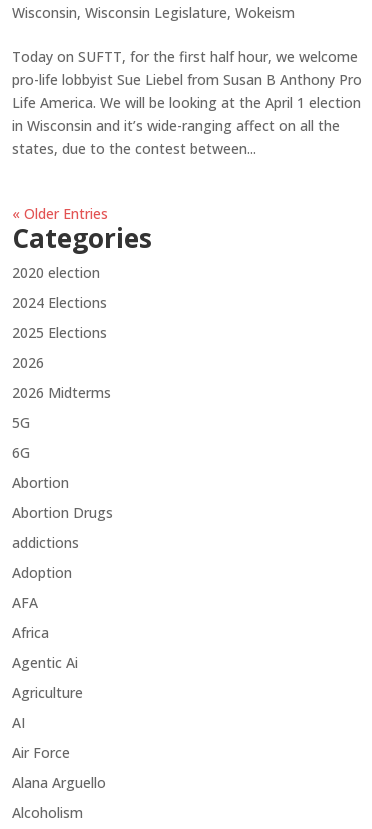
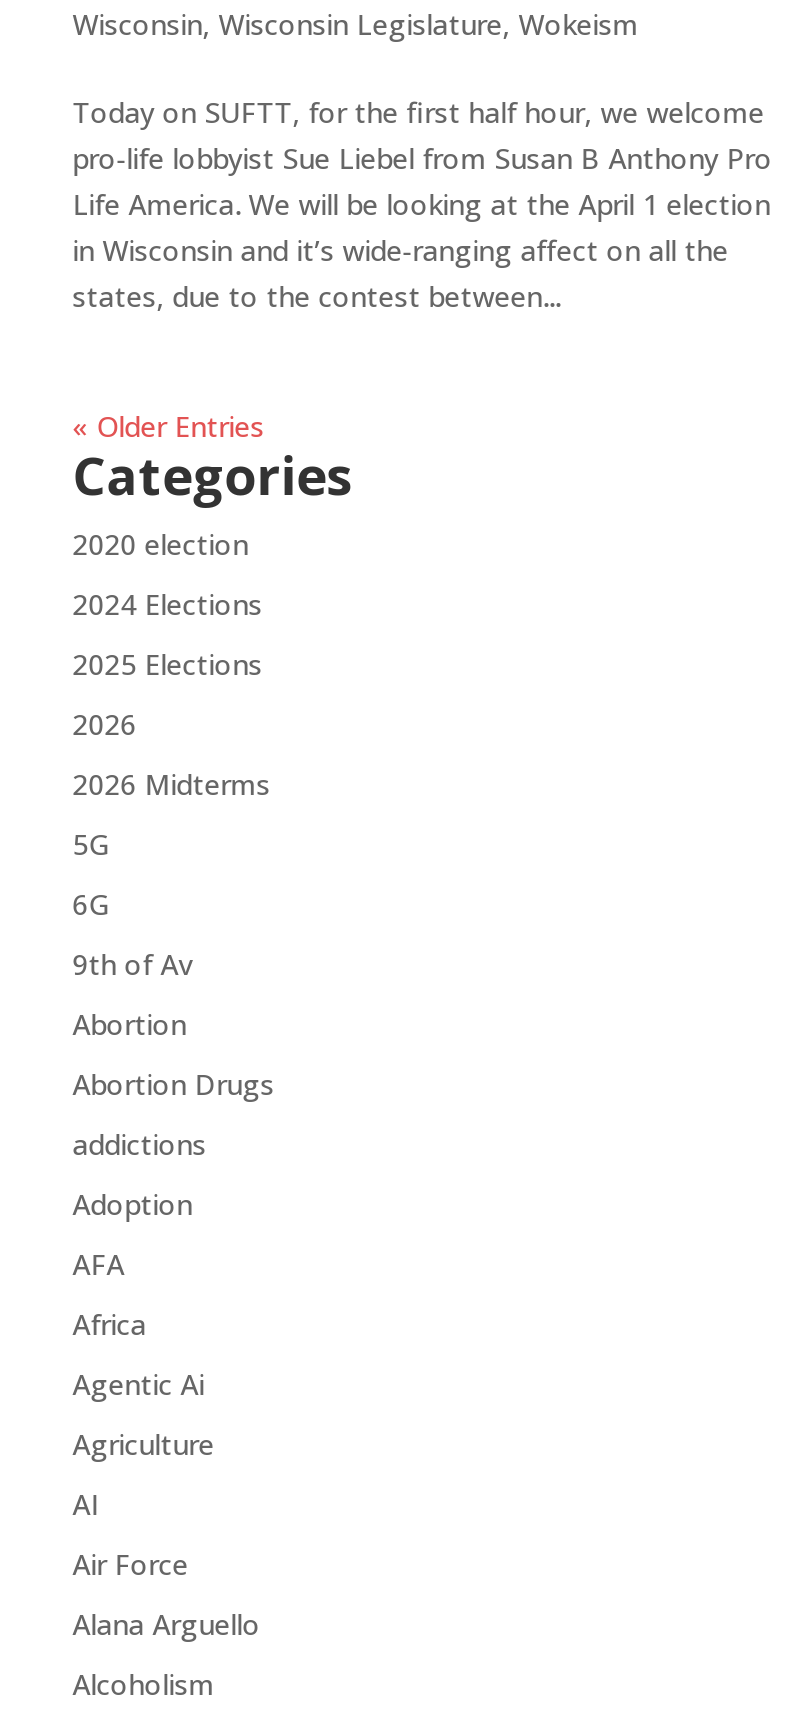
+ 9th of Av
